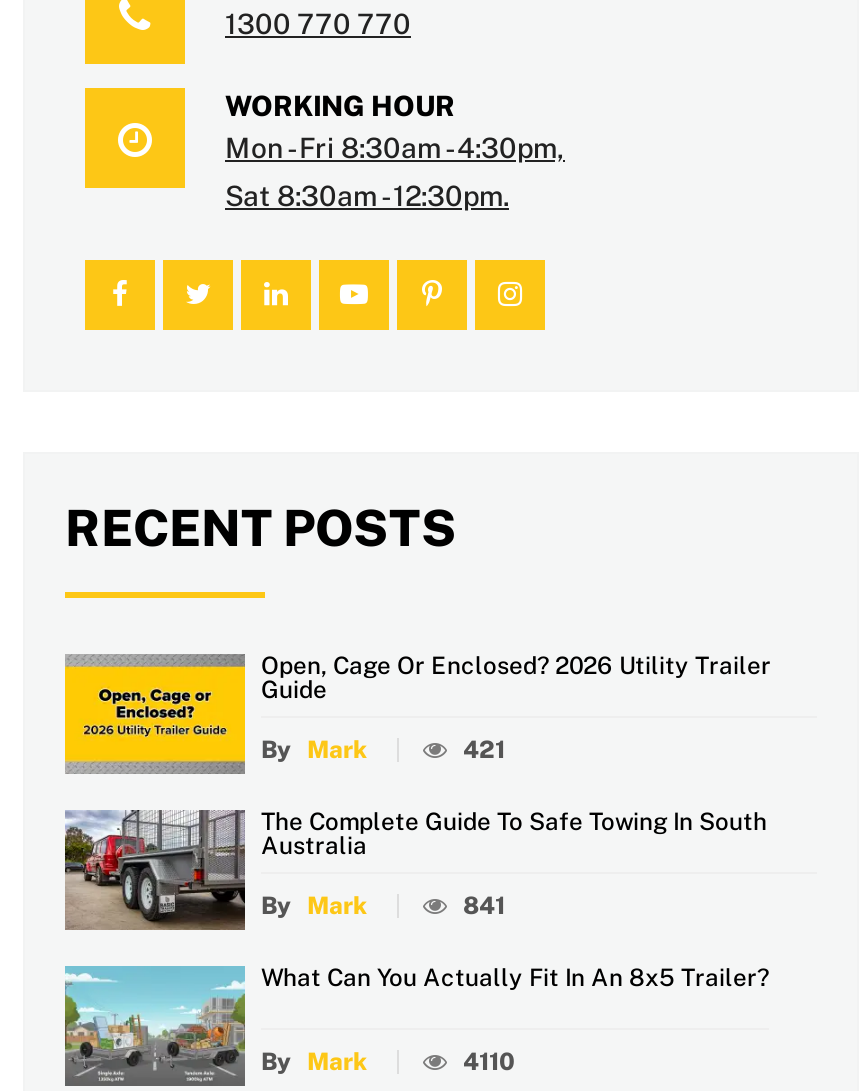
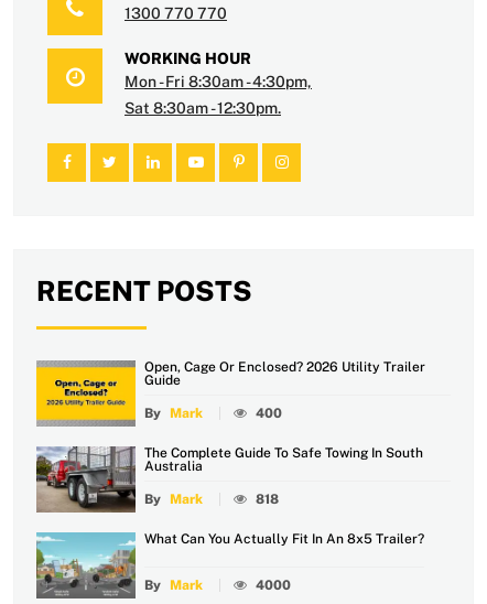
- 421
+ 400

- 841
+ 818

- 4110
+ 4000
